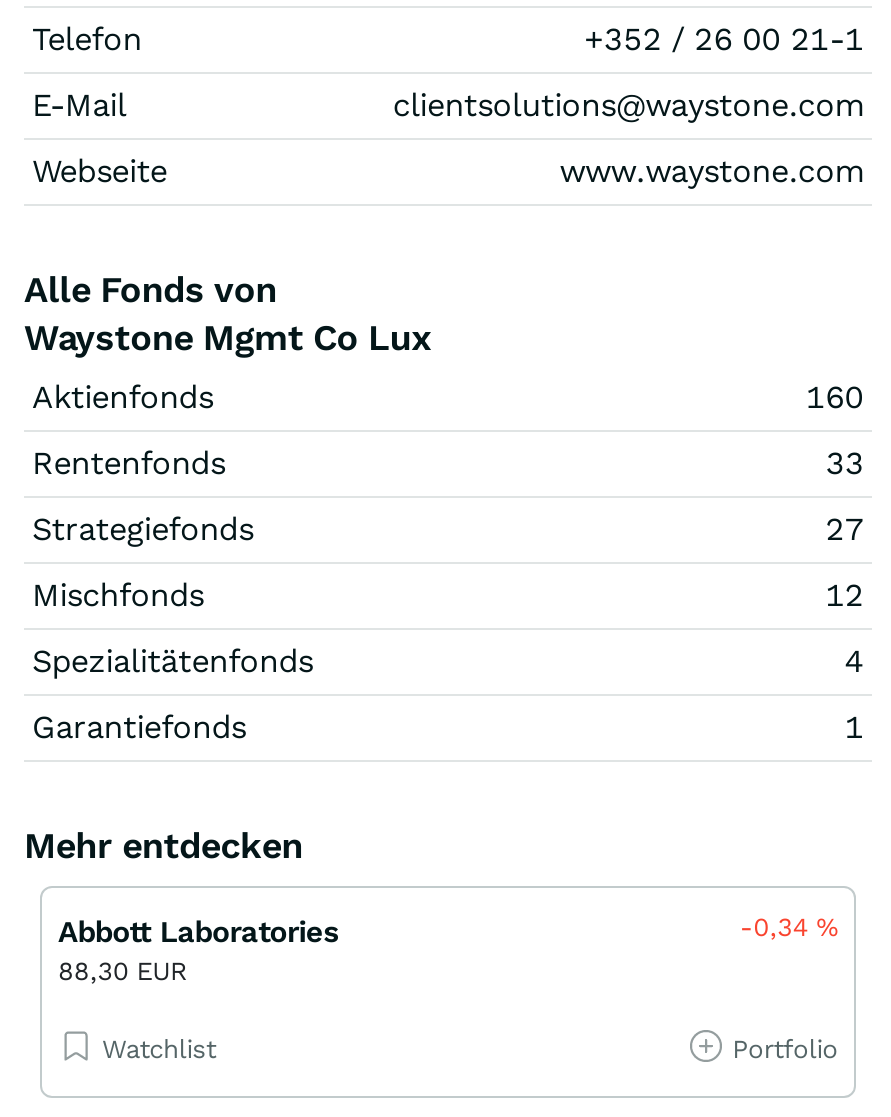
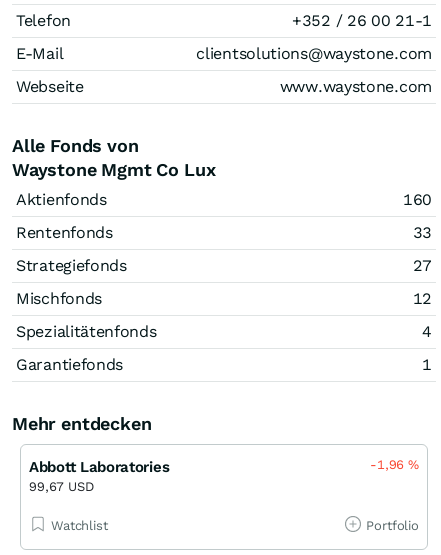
- -0,34%
+ -1,96%

- 88,30 EUR
+ 99,67 USD
